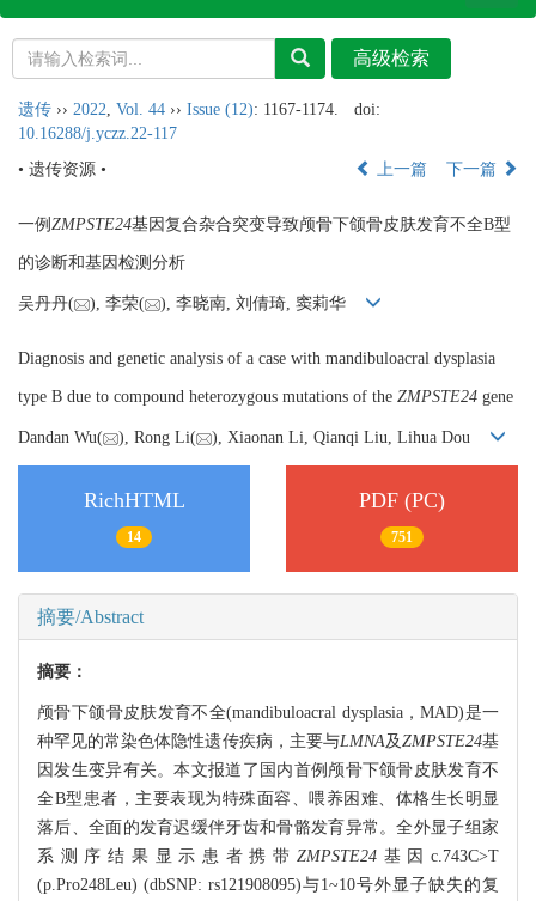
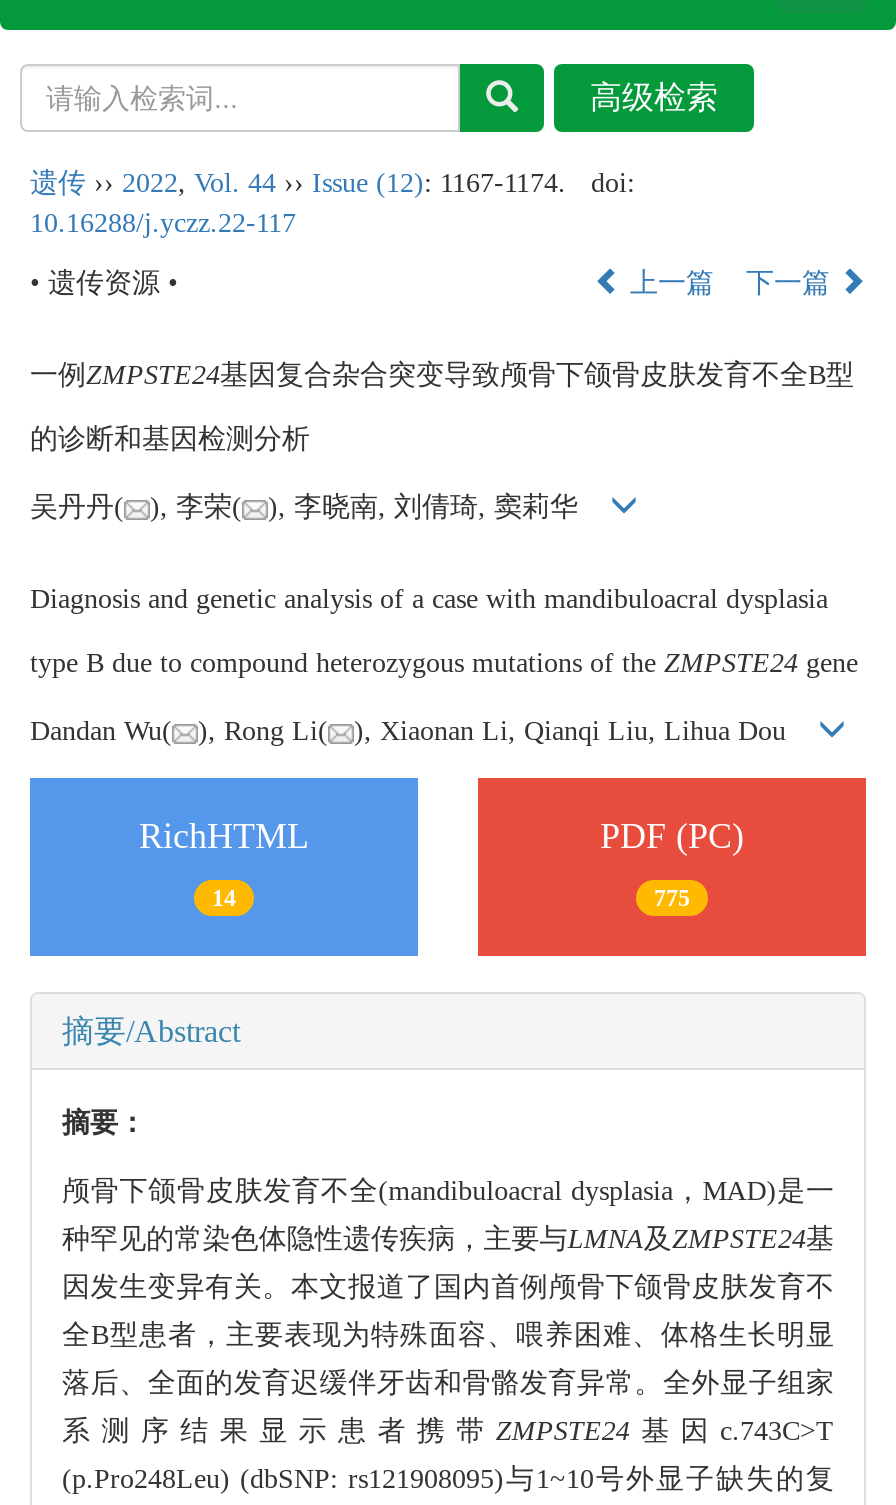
- 751
+ 775
